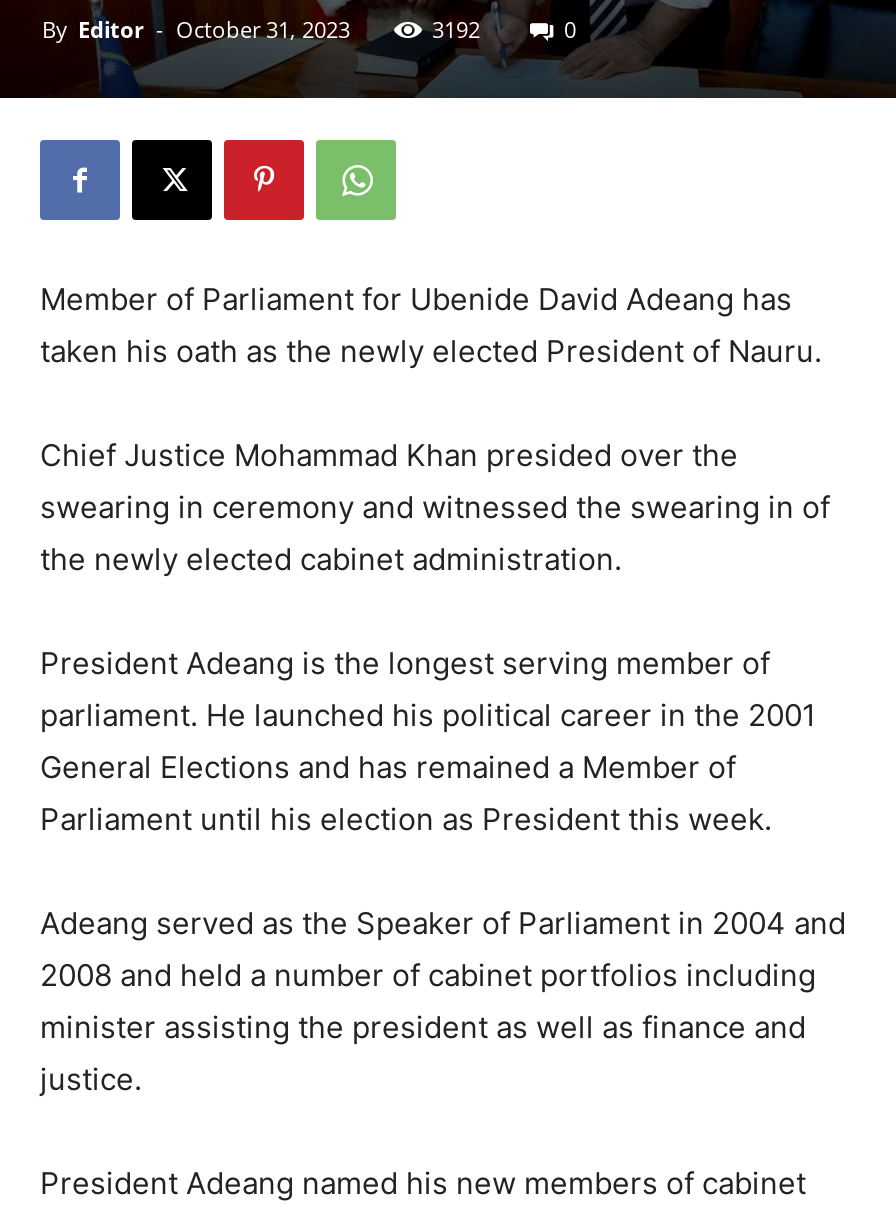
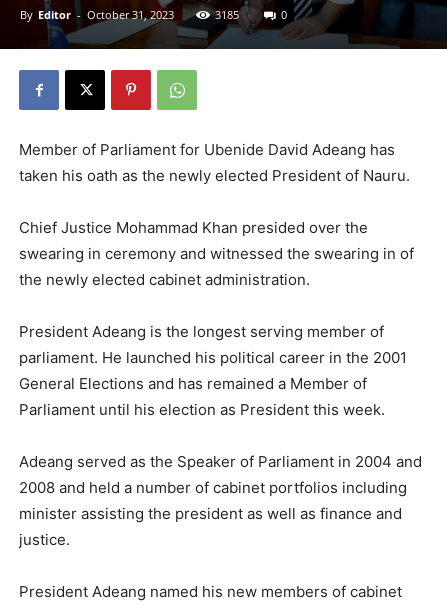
- 3192
+ 3185
